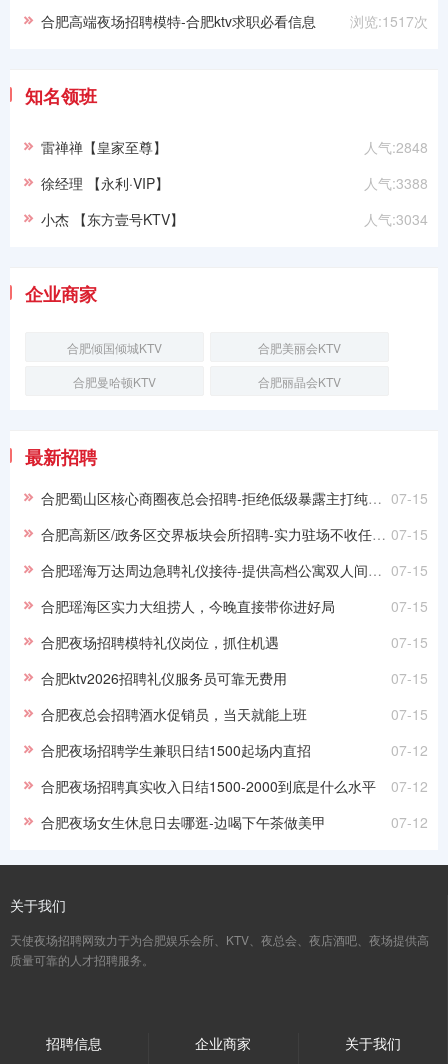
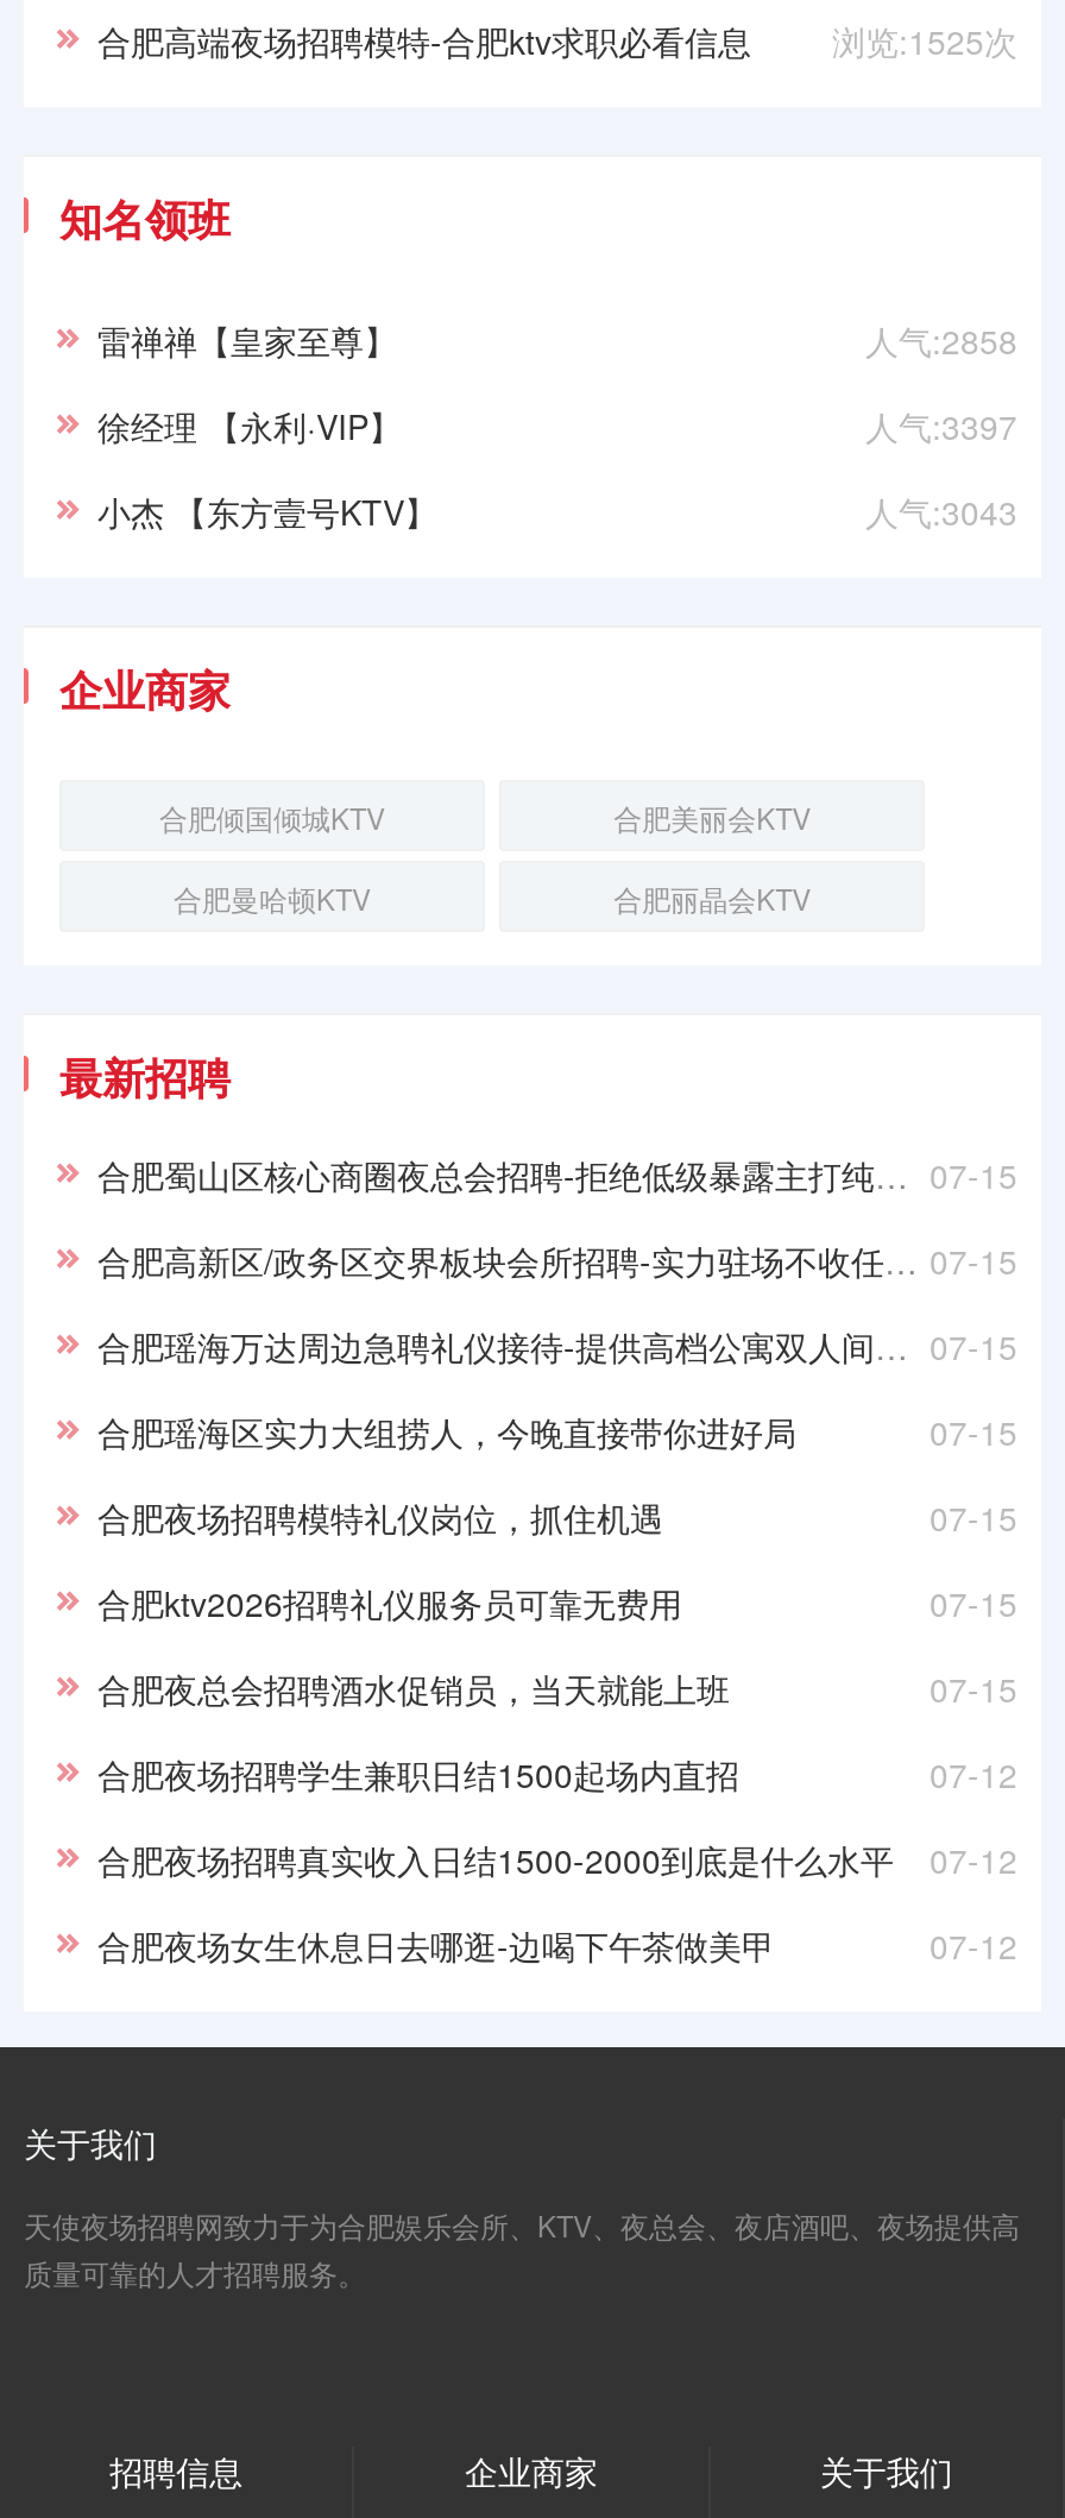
- 合肥高端夜场招聘模特-合肥ktv求职必看信息 浏览:1517次
+ 合肥高端夜场招聘模特-合肥ktv求职必看信息 浏览:1525次

- 人气:2848
+ 人气:2858

- 人气:3388
+ 人气:3397

- 人气:3034
+ 人气:3043
